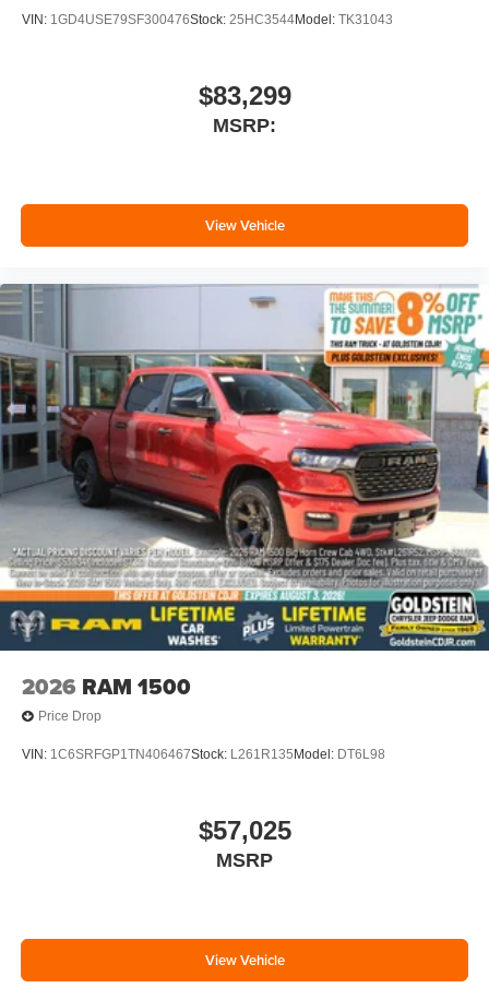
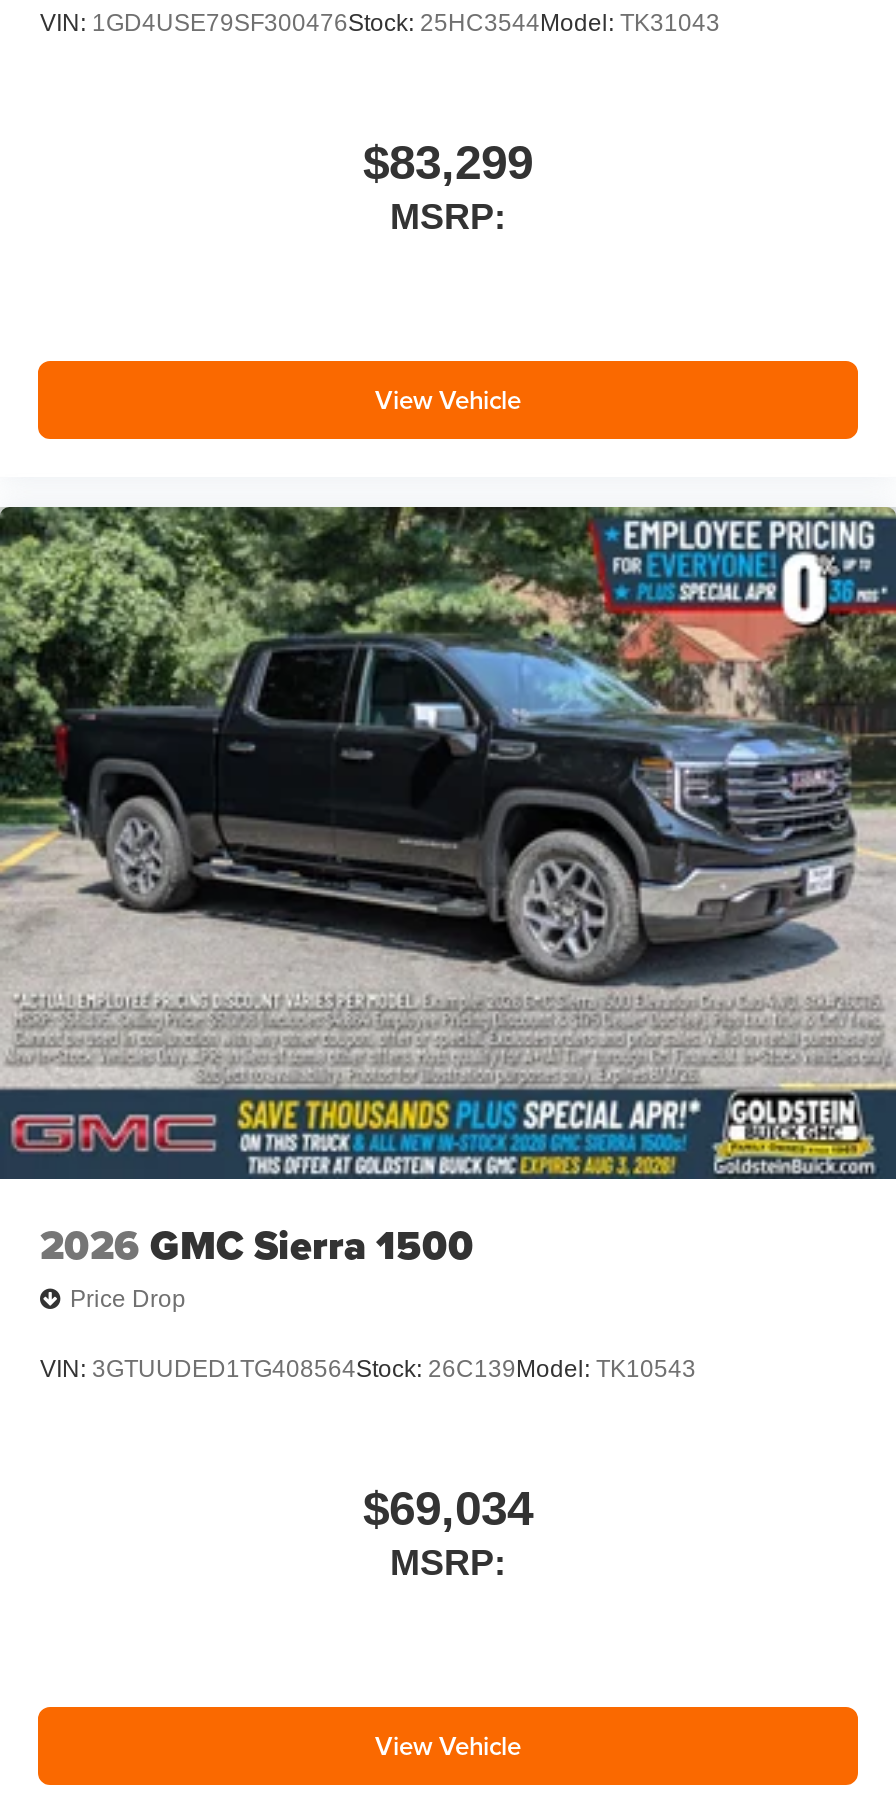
- [image]
- 2026 RAM 1500
+ [image]
+ 2026 GMC Sierra 1500

- VIN: 1C6SRFGP1TN406467Stock: L261R135Model: DT6L98
+ VIN: 3GTUUDED1TG408564Stock: 26C139Model: TK10543

- $57,025
- MSRP
+ $69,034
+ MSRP:
